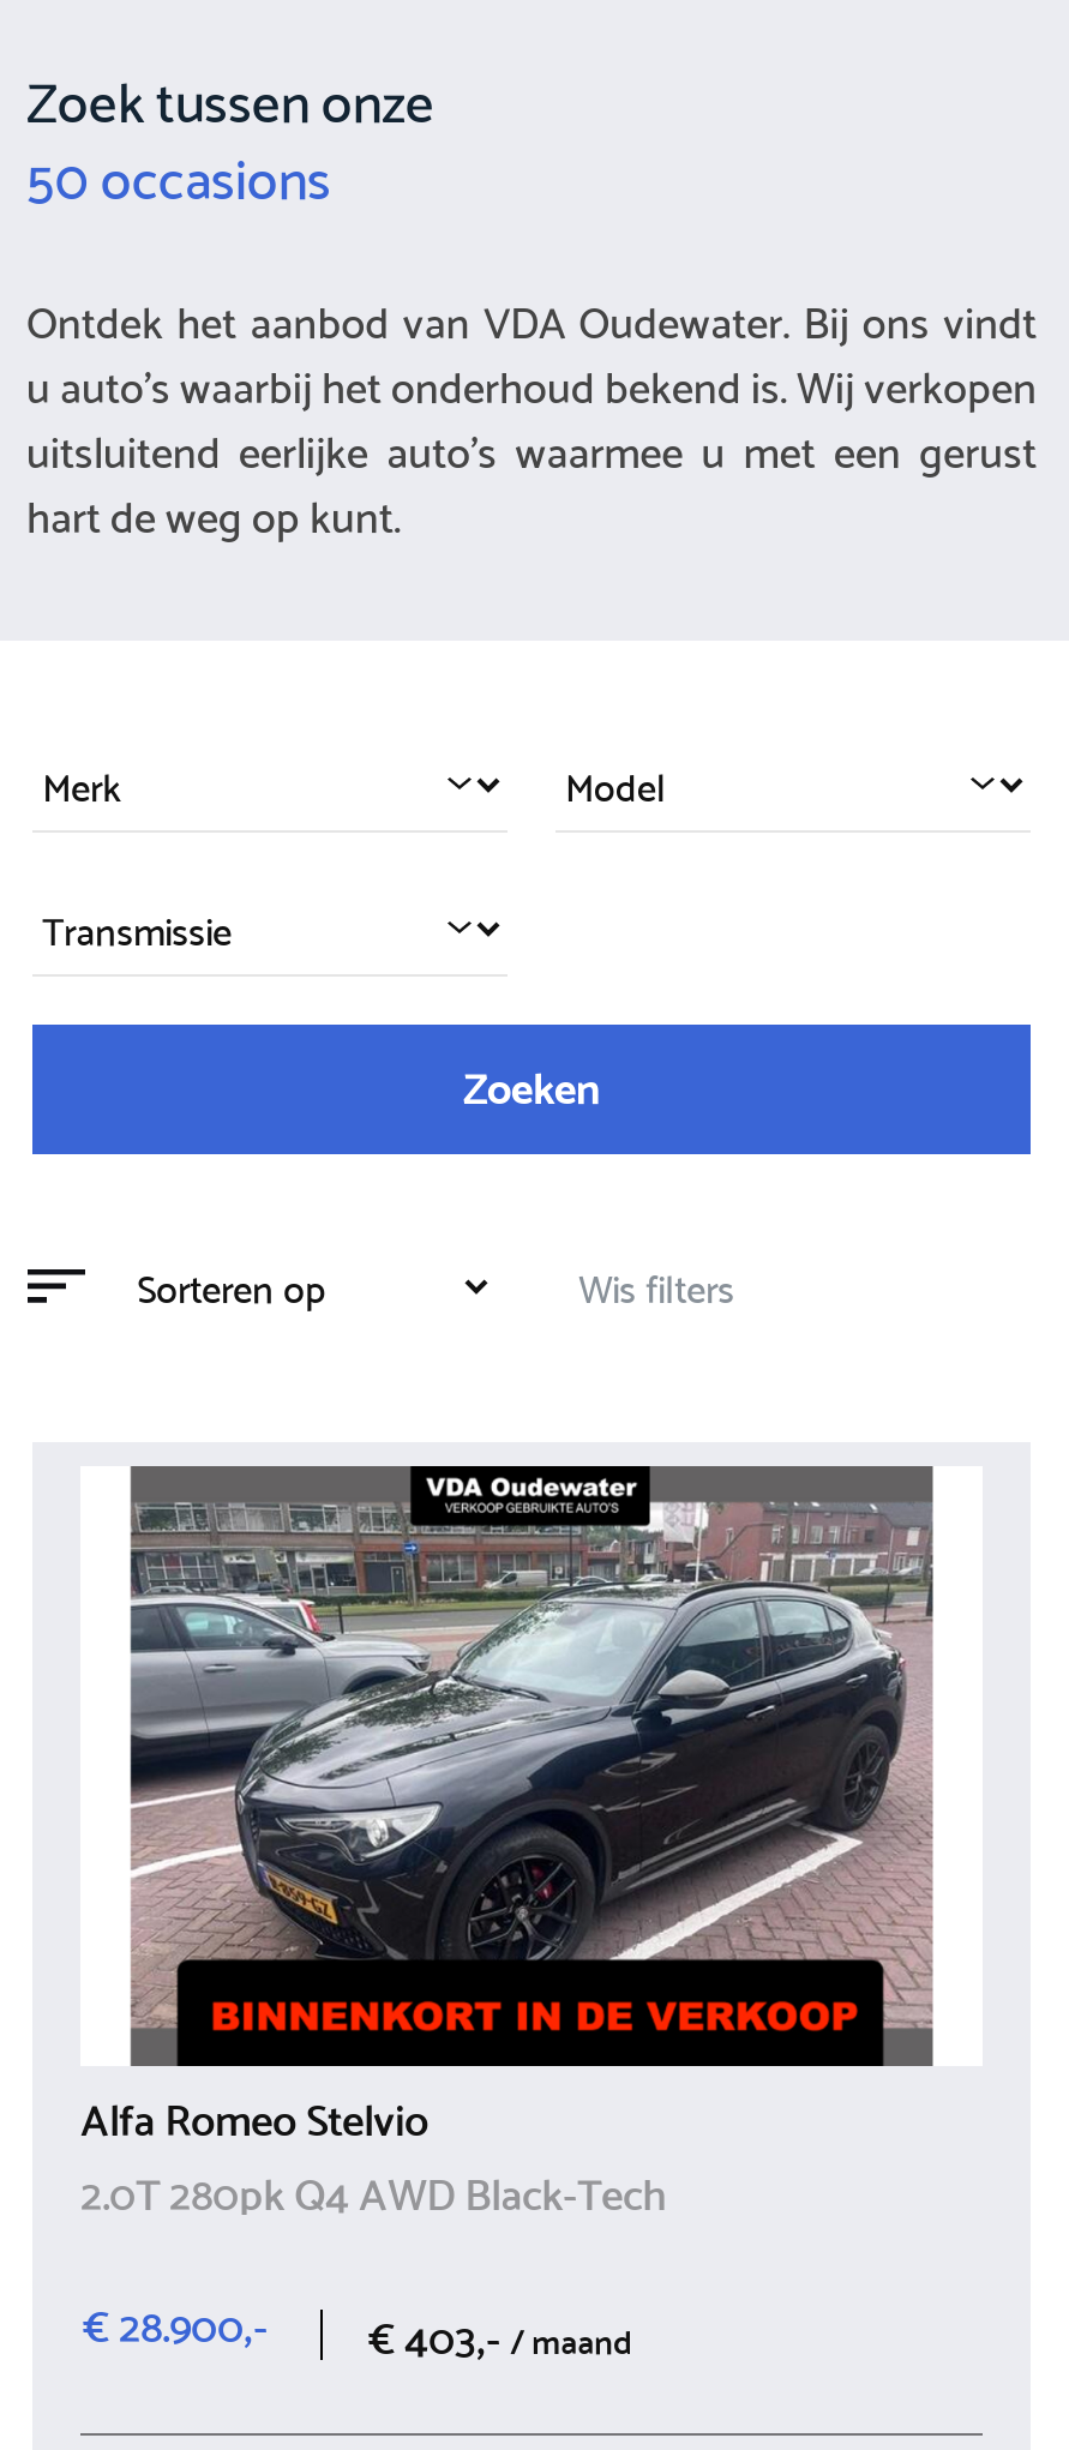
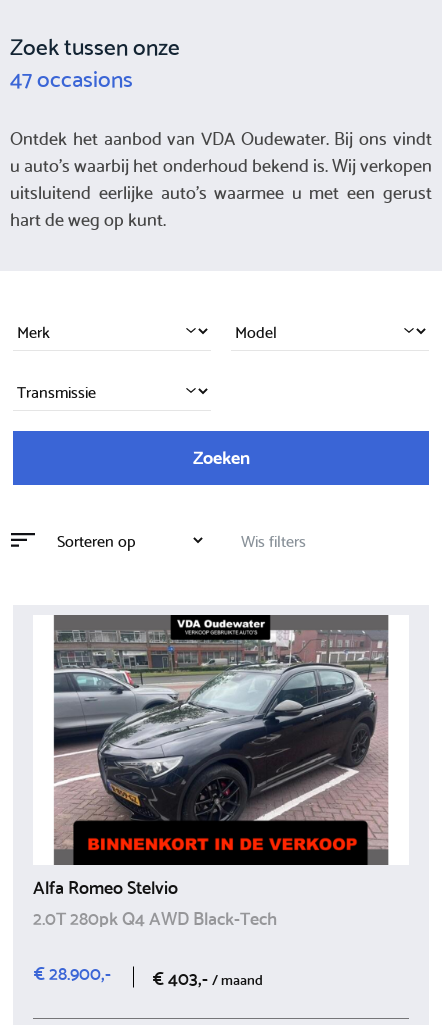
- 50 occasions
+ 47 occasions
